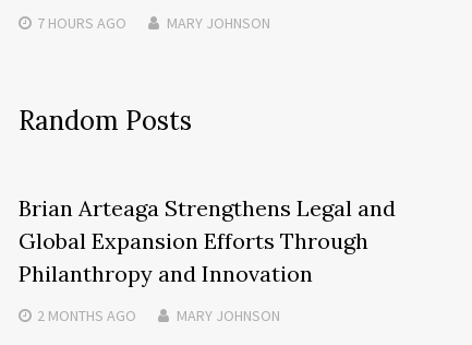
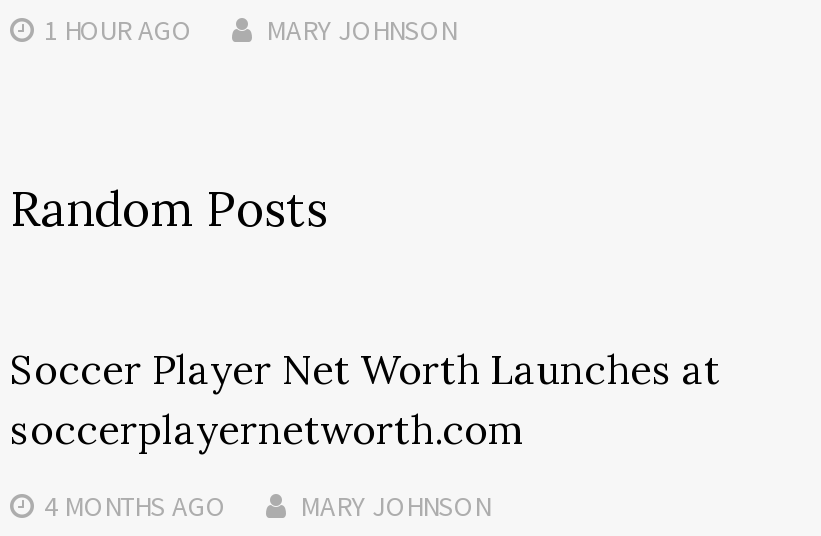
- 7 HOURSAGO
+ 1 HOURAGO

- Brian Arteaga Strengthens Legal and
- Global Expansion Efforts Through
- Philanthropy and Innovation
+ Soccer Player Net Worth Launches at
+ soccerplayernetworth.com

- 2 MONTHS AGO
+ 4 MONTHS AGO
